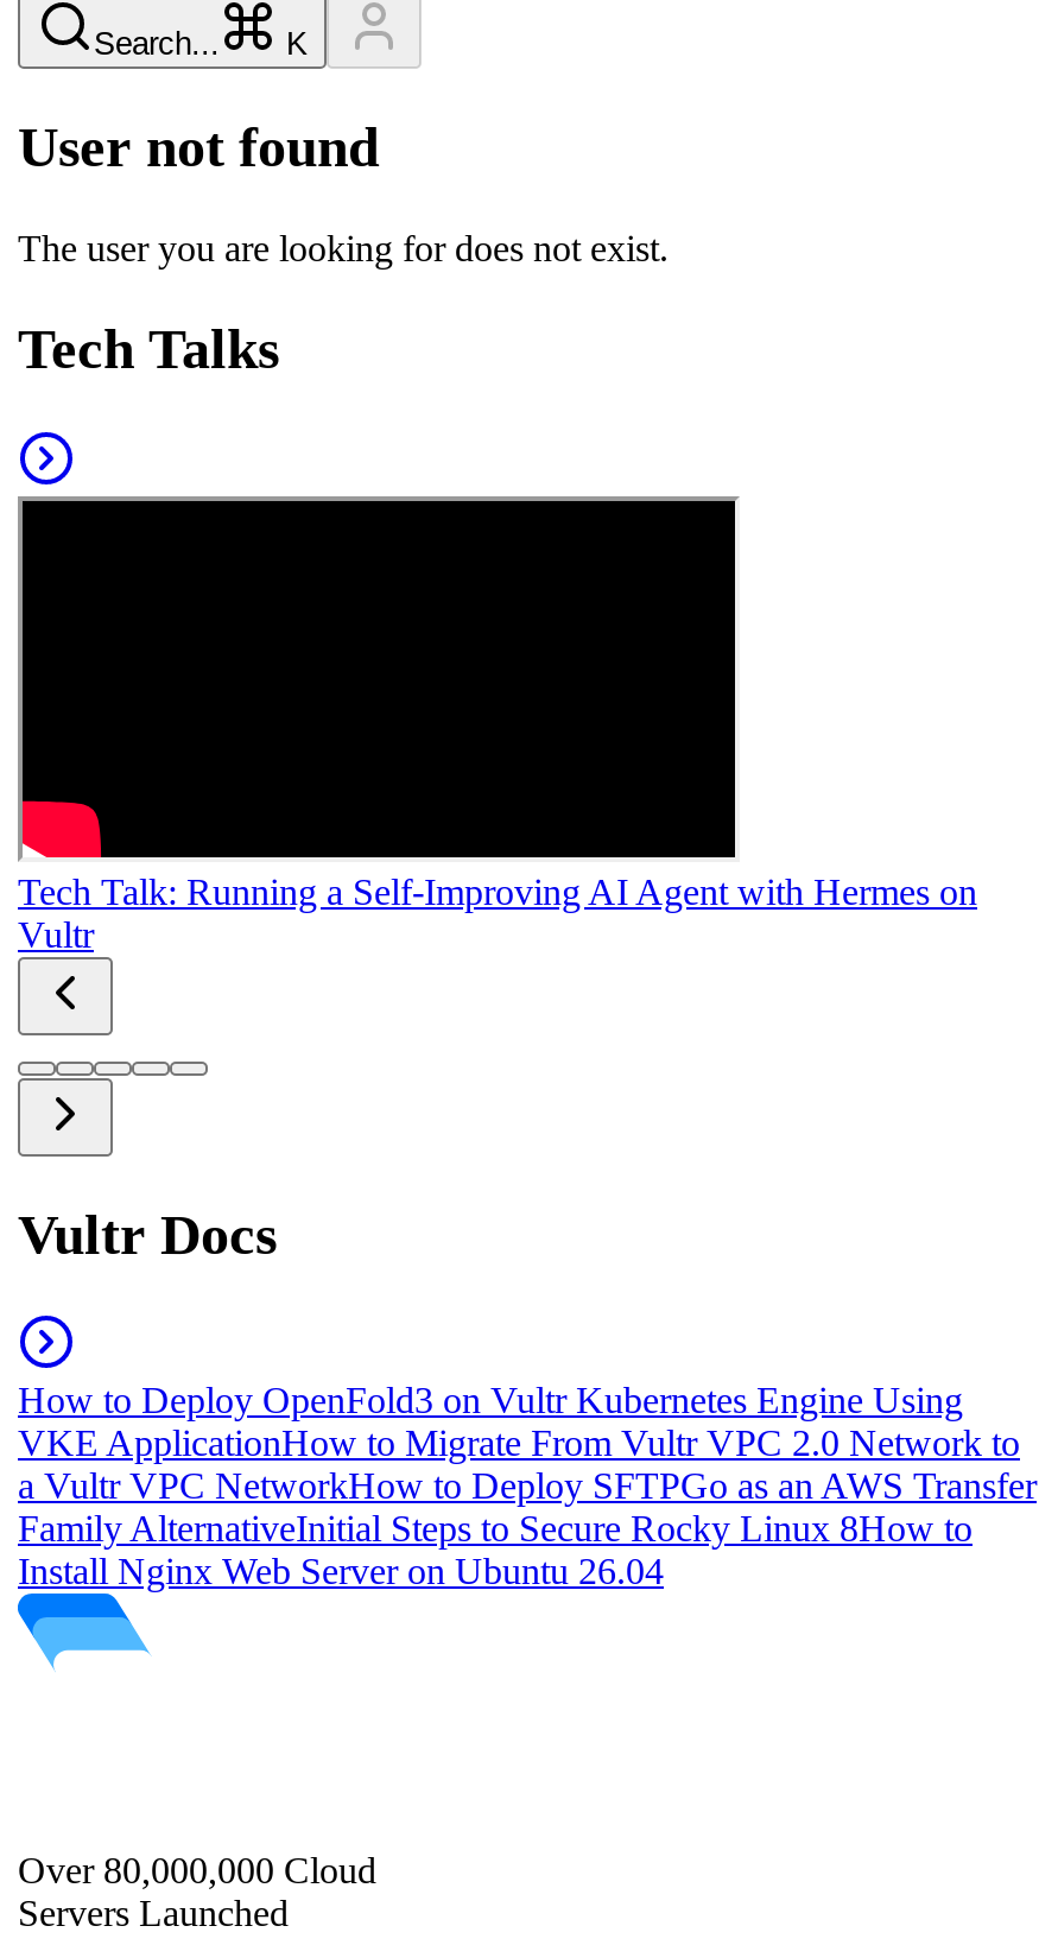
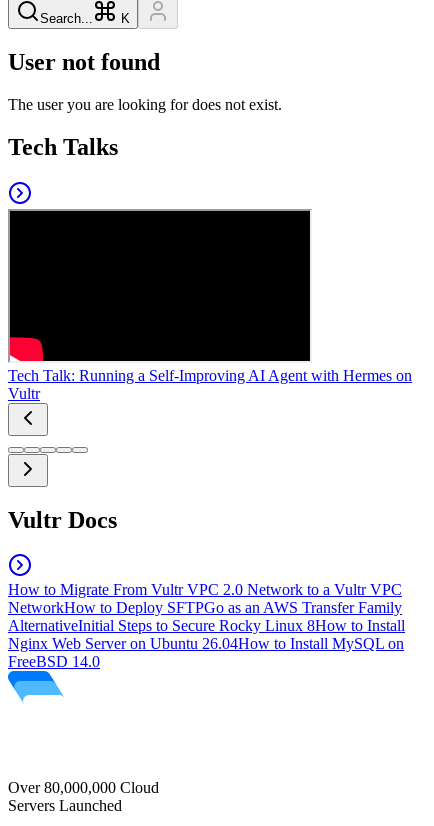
- How to Deploy OpenFold3 on Vultr Kubernetes Engine Using
- VKE ApplicationHow to Migrate From Vultr VPC 2.0 Network to
- a Vultr VPC NetworkHow to Deploy SFTPGo as an AWS Transfer
- Family AlternativeInitial Steps to Secure Rocky Linux 8How to
- Install Nginx Web Server on Ubuntu 26.04
+ How to Migrate From Vultr VPC 2.0 Network to a Vultr VPC
+ NetworkHow to Deploy SFTPGo as an AWS Transfer Family
+ AlternativeInitial Steps to Secure Rocky Linux 8How to Install
+ Nginx Web Server on Ubuntu 26.04How to Install MySQL on
+ FreeBSD 14.0
